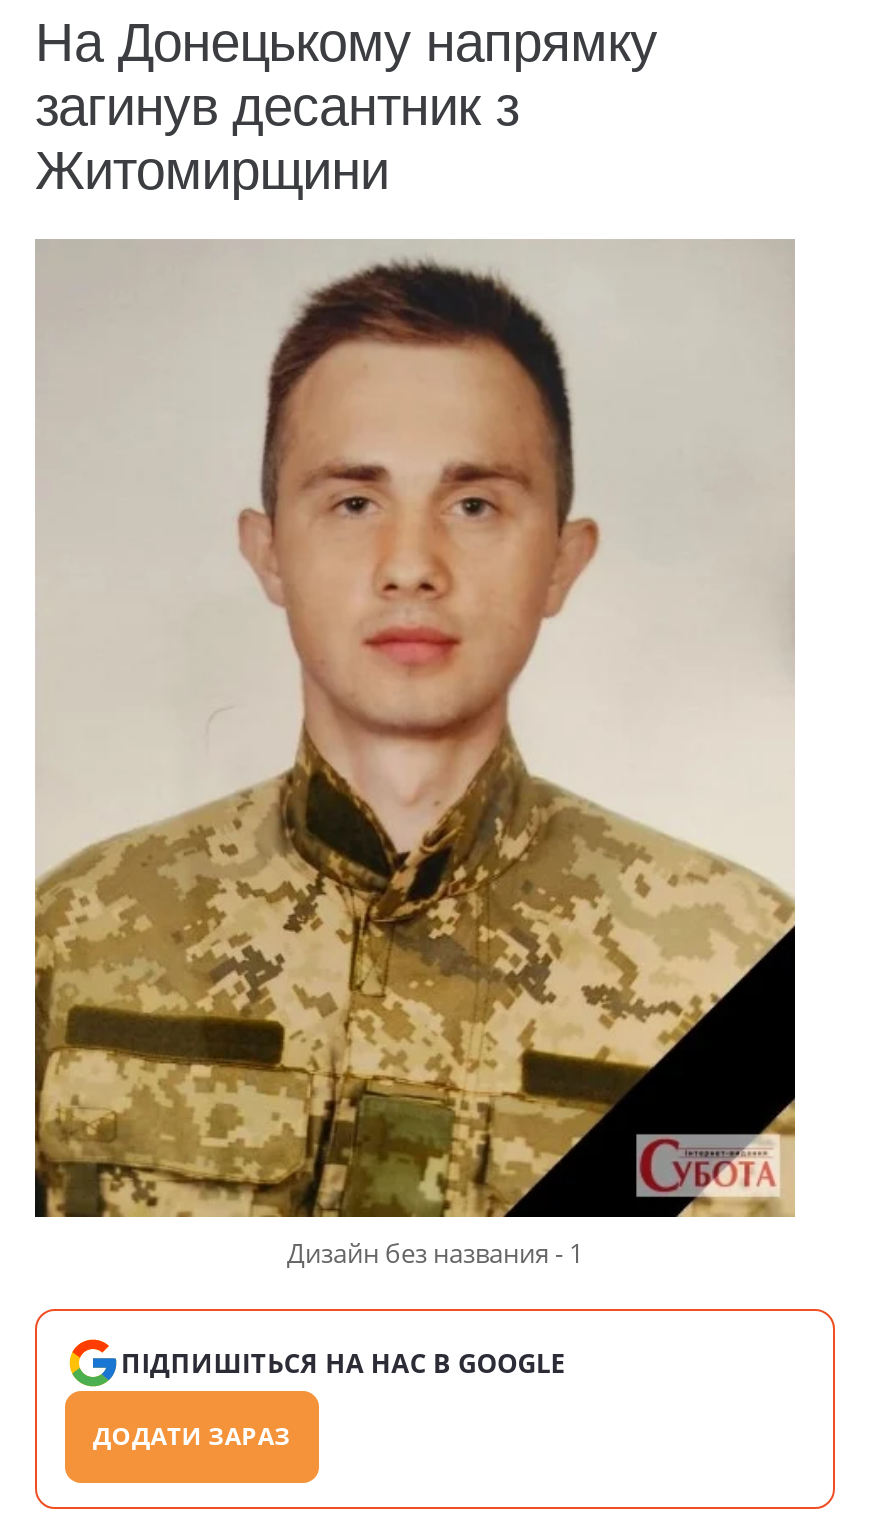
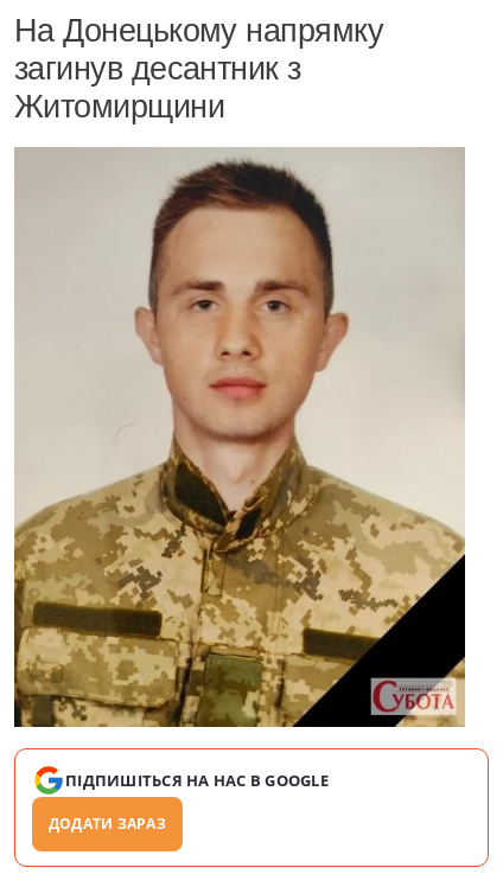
- Дизайн без названия - 1
